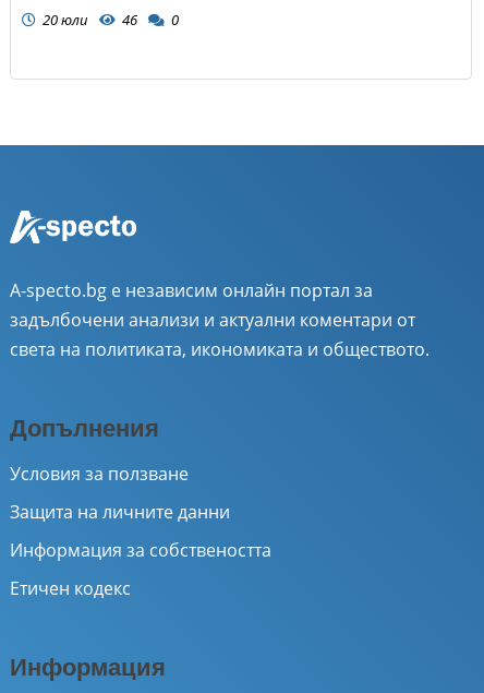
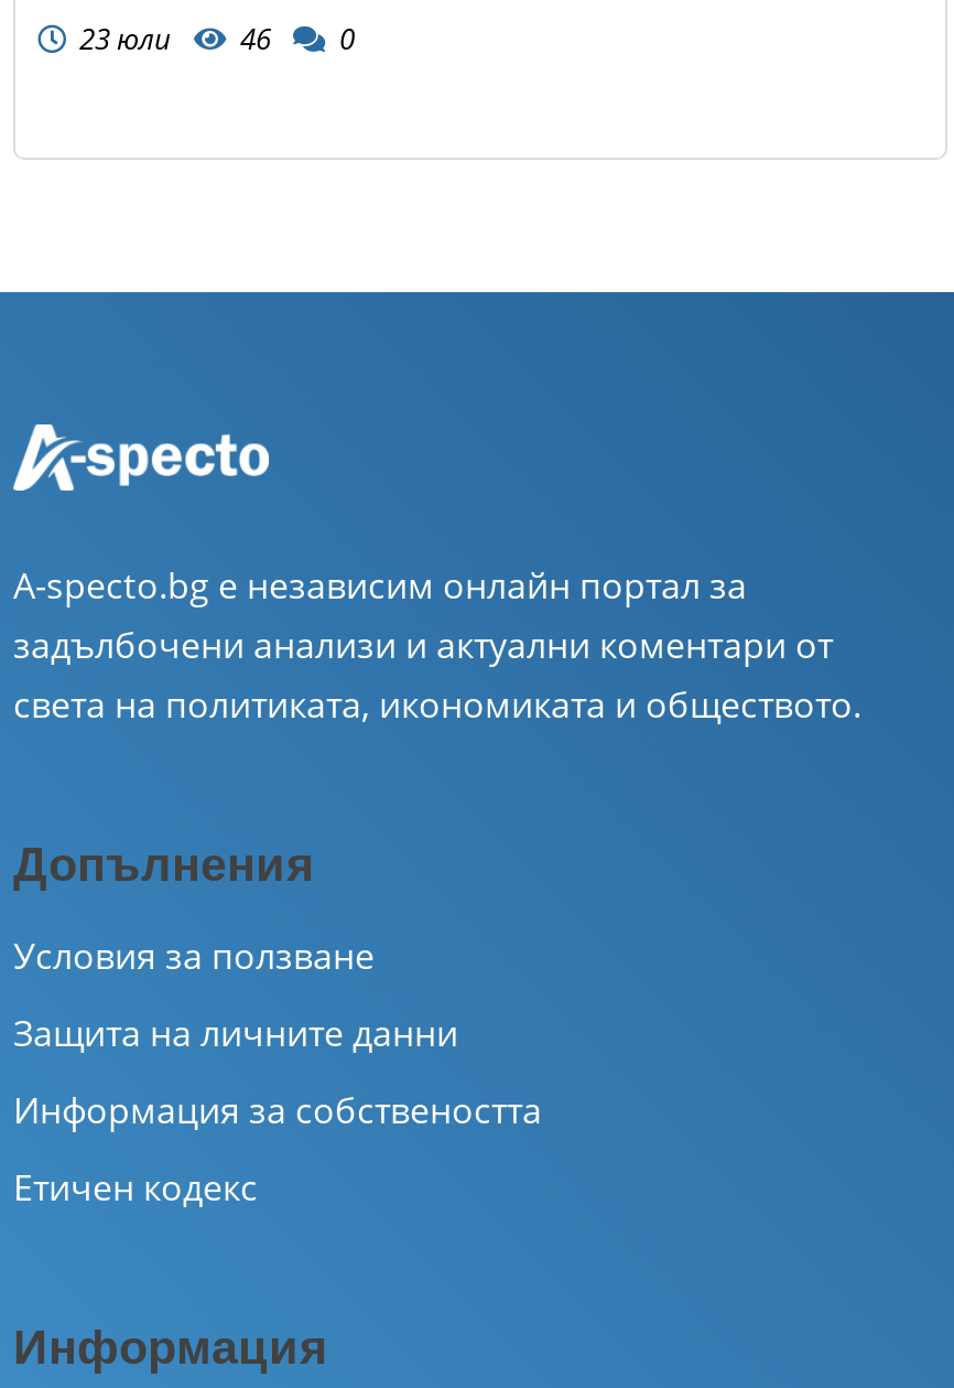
- 20 юли 46 0
+ 23 юли 46 0
